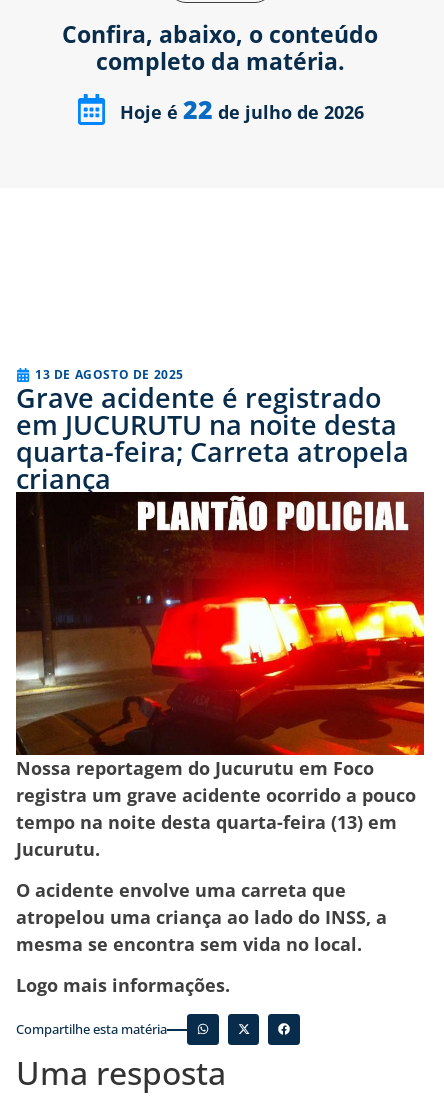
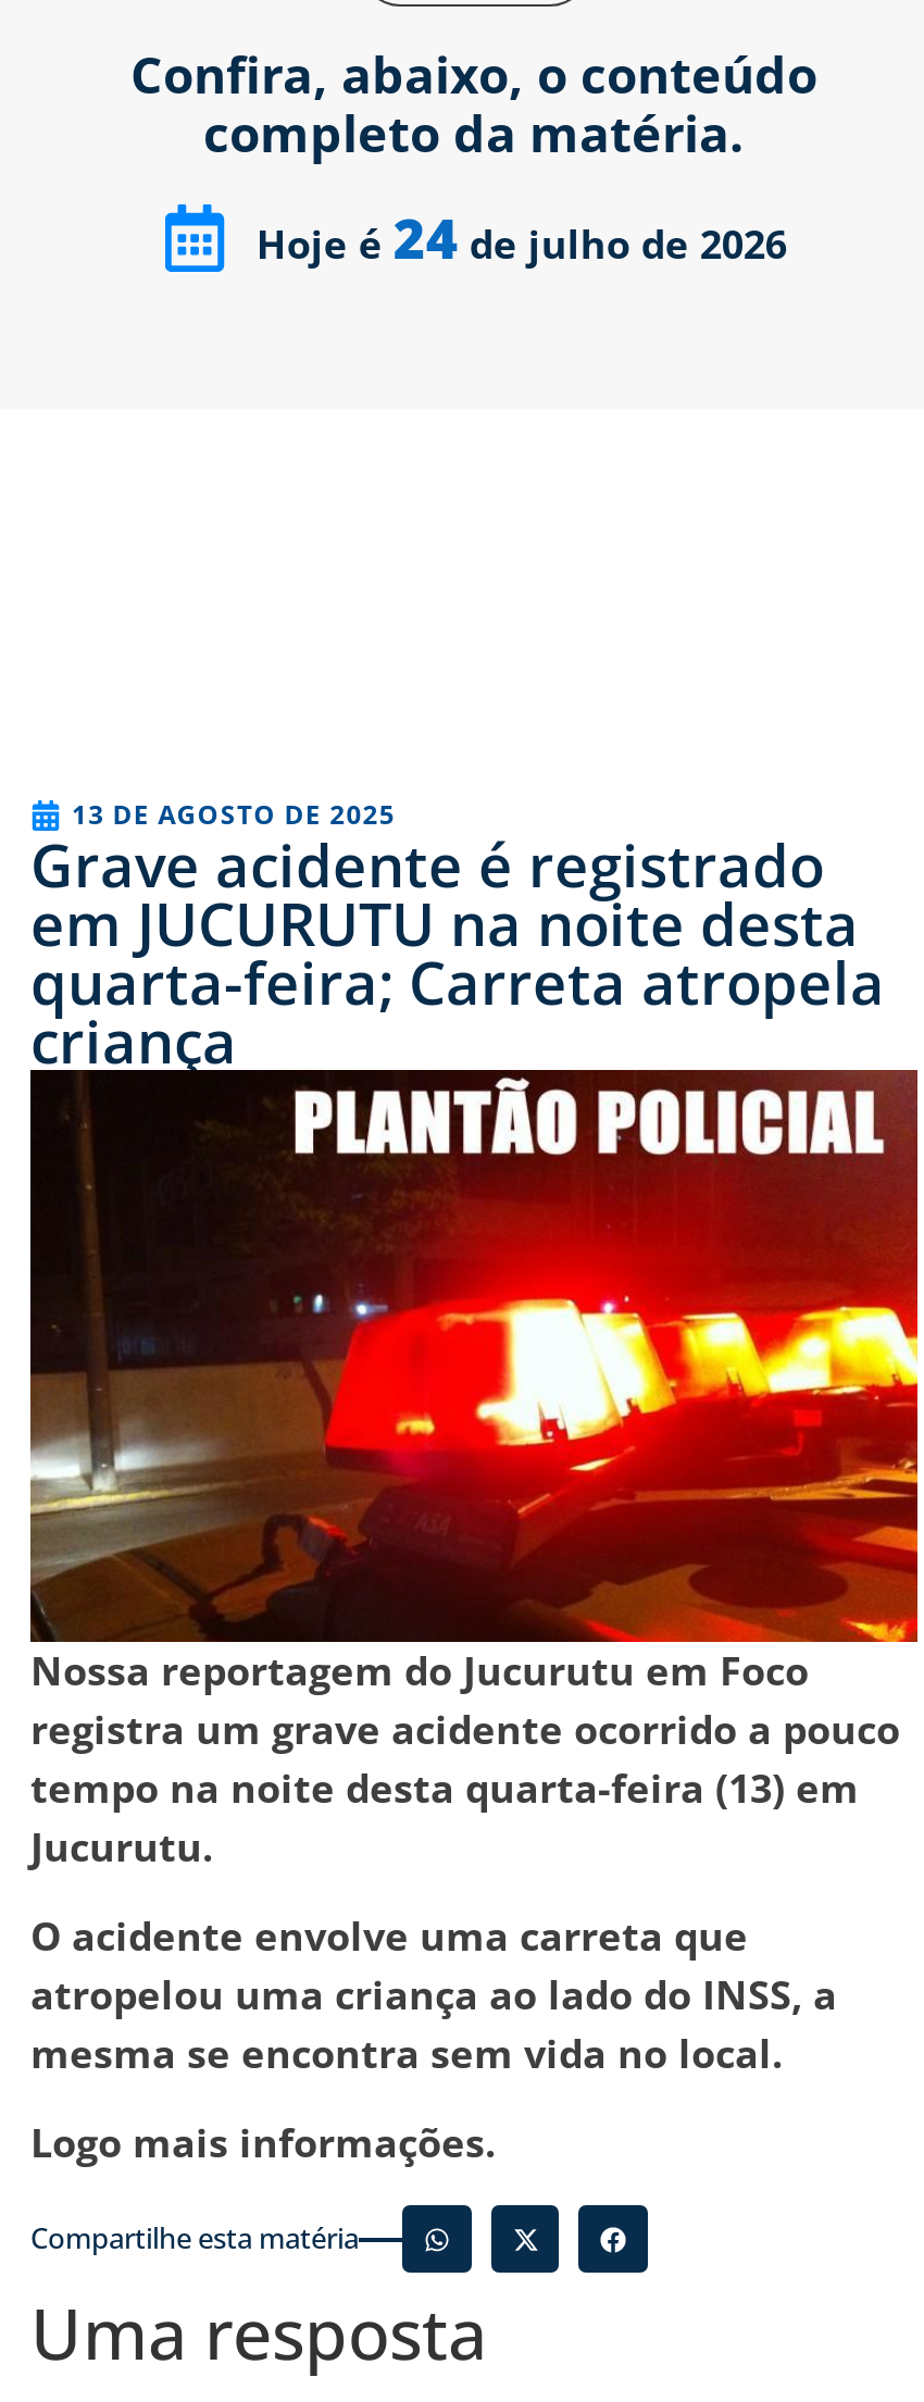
- Hoje é 22 de julho de 2026
+ Hoje é 24 de julho de 2026
